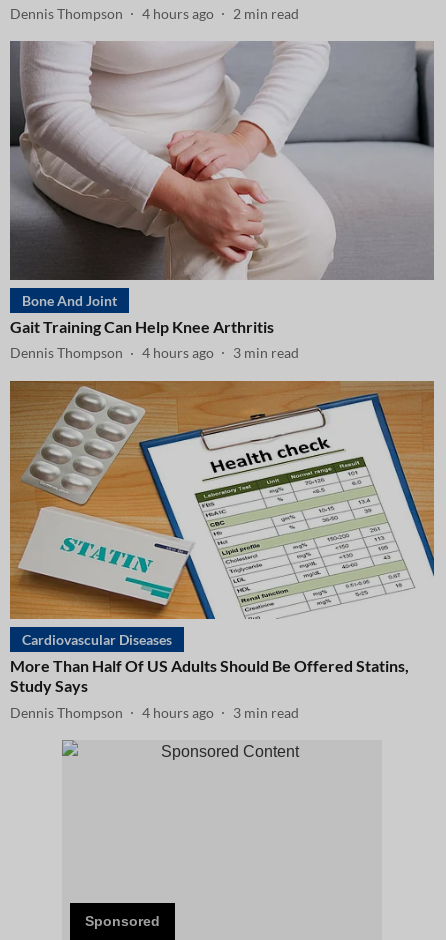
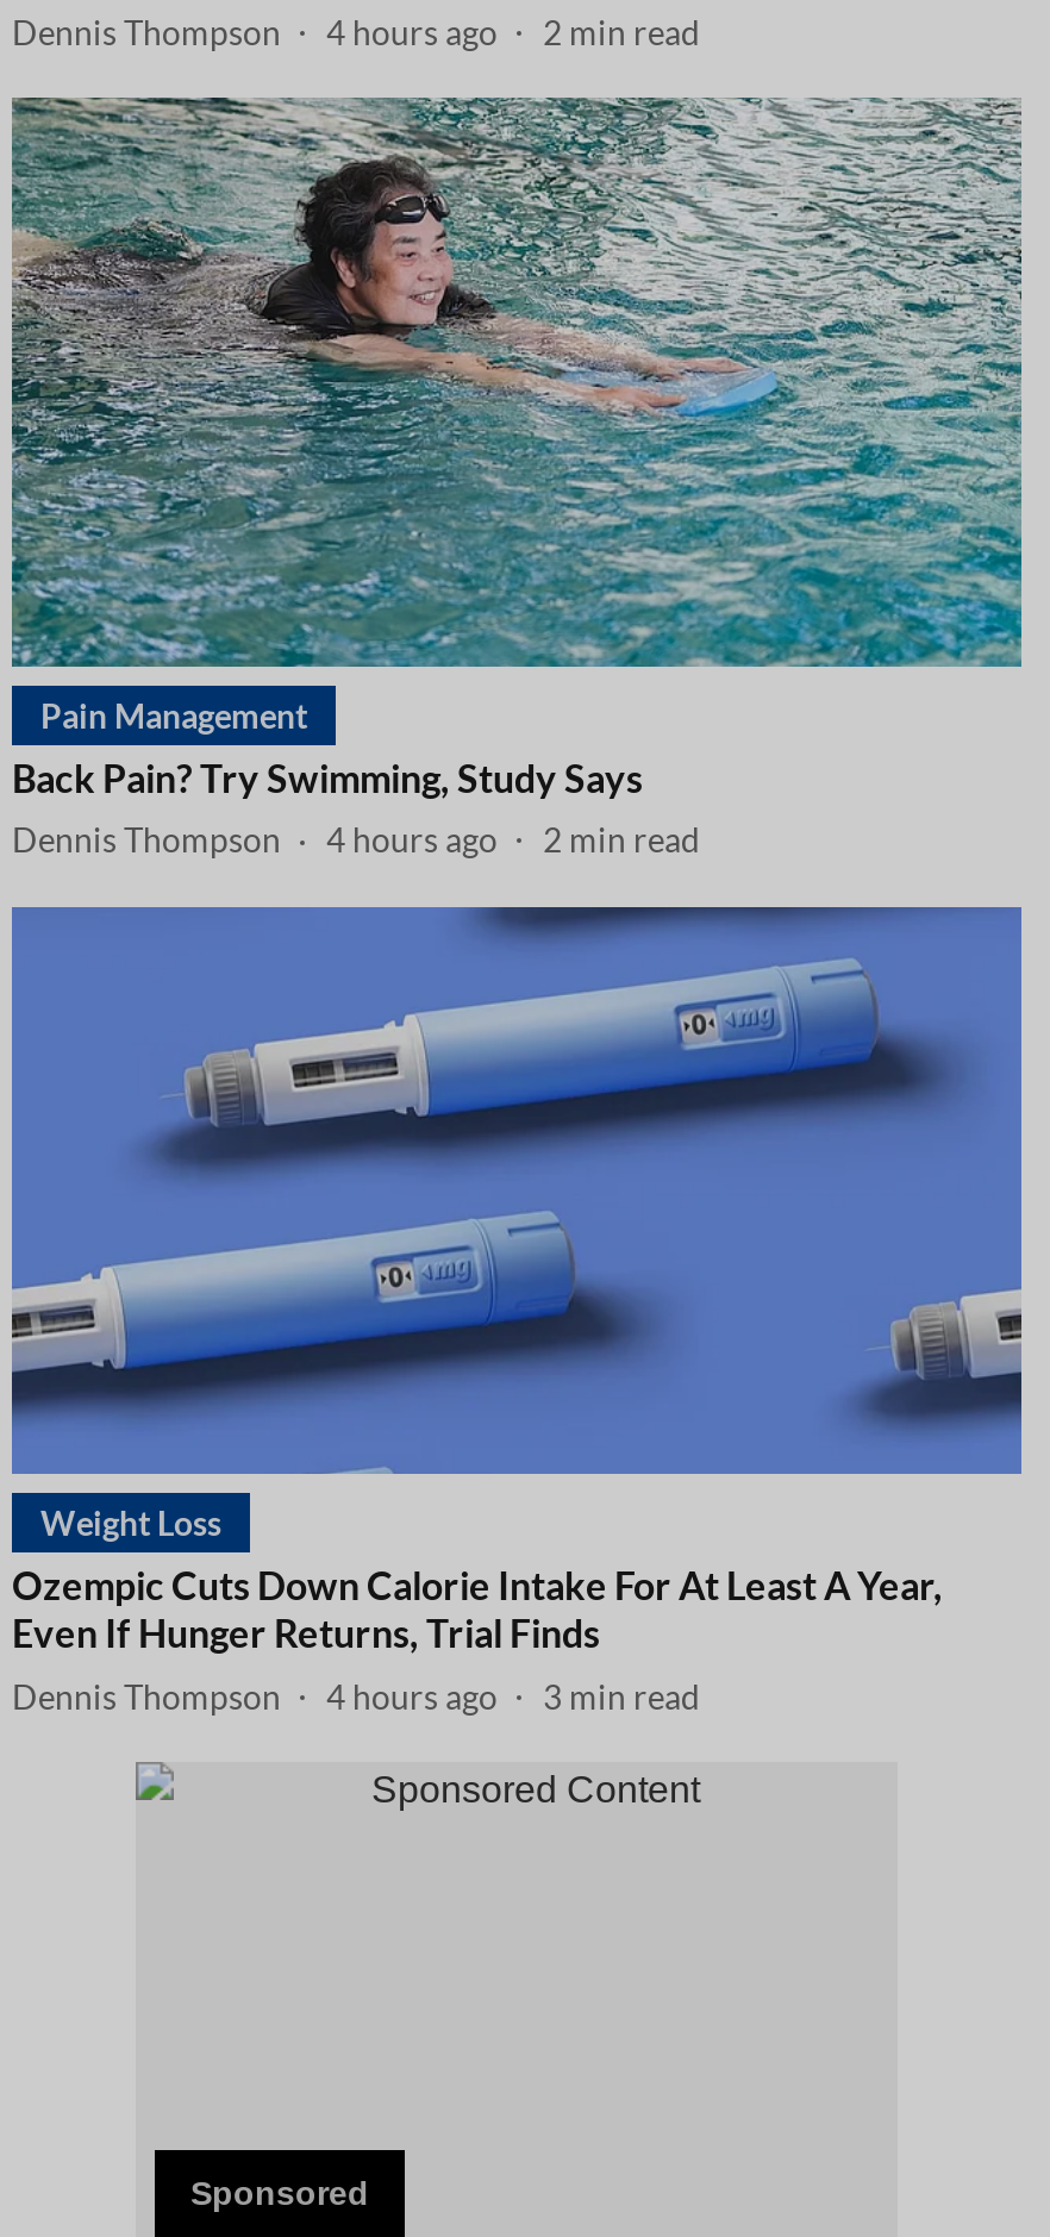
- [image]
- Bone And Joint
- Gait Training Can Help Knee Arthritis
+ [image]
+ Pain Management
+ Back Pain? Try Swimming, Study Says

- Dennis Thompson 4 hours ago 3 min read
+ Dennis Thompson 4 hours ago 2 min read

- [image]
- Cardiovascular Diseases
- More Than Half Of US Adults Should Be Offered Statins,
- Study Says
+ [image]
+ Weight Loss
+ Ozempic Cuts Down Calorie Intake For At Least A Year,
+ Even If Hunger Returns, Trial Finds
